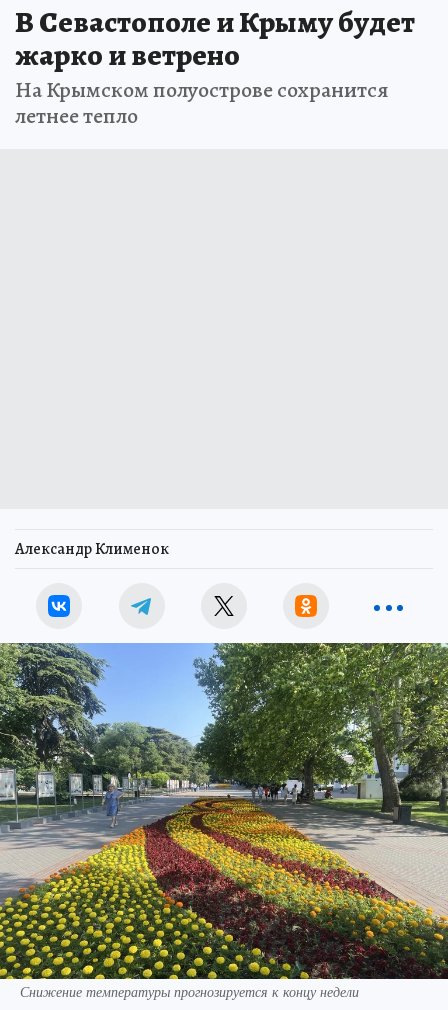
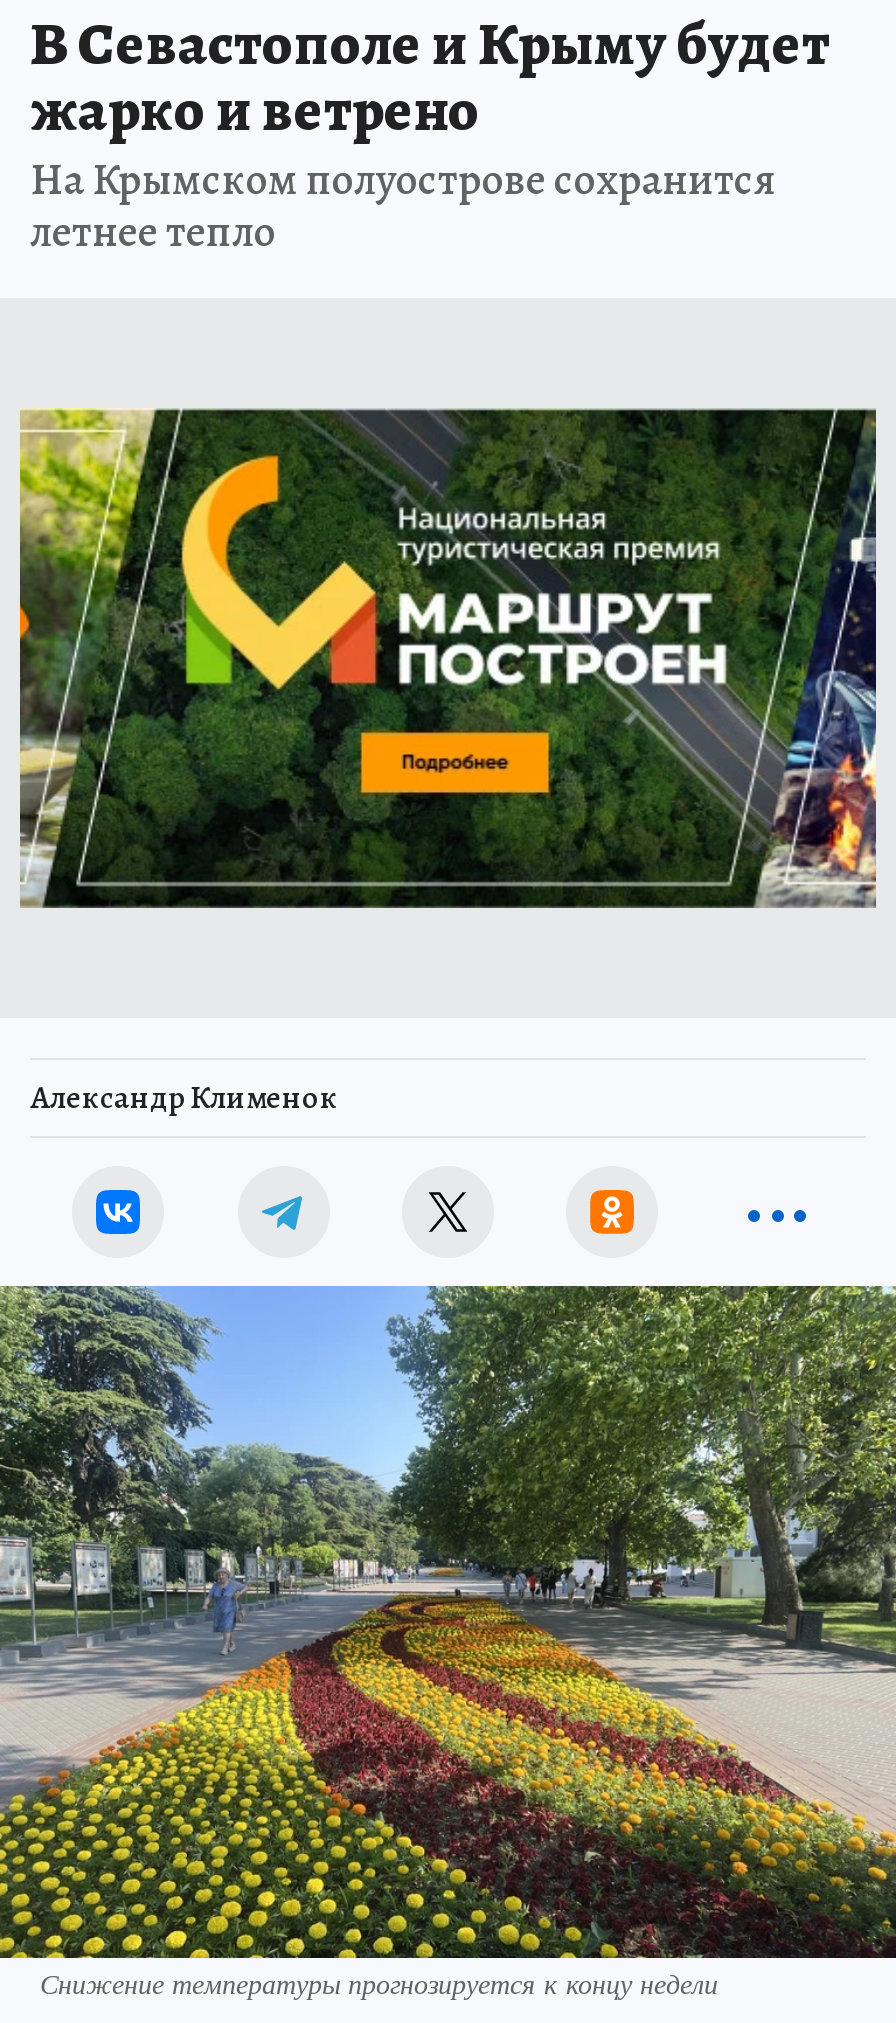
+ [image]
